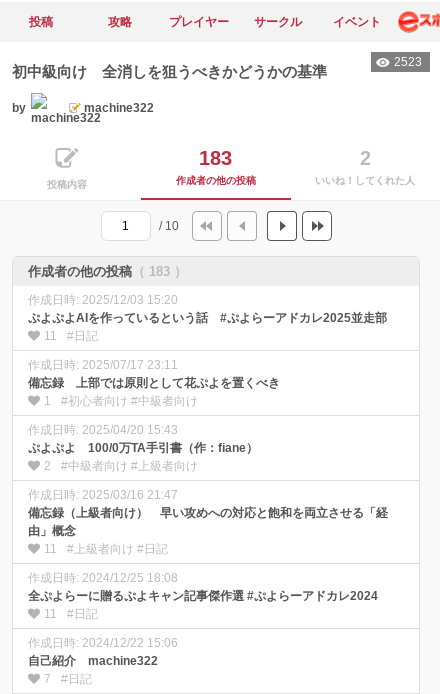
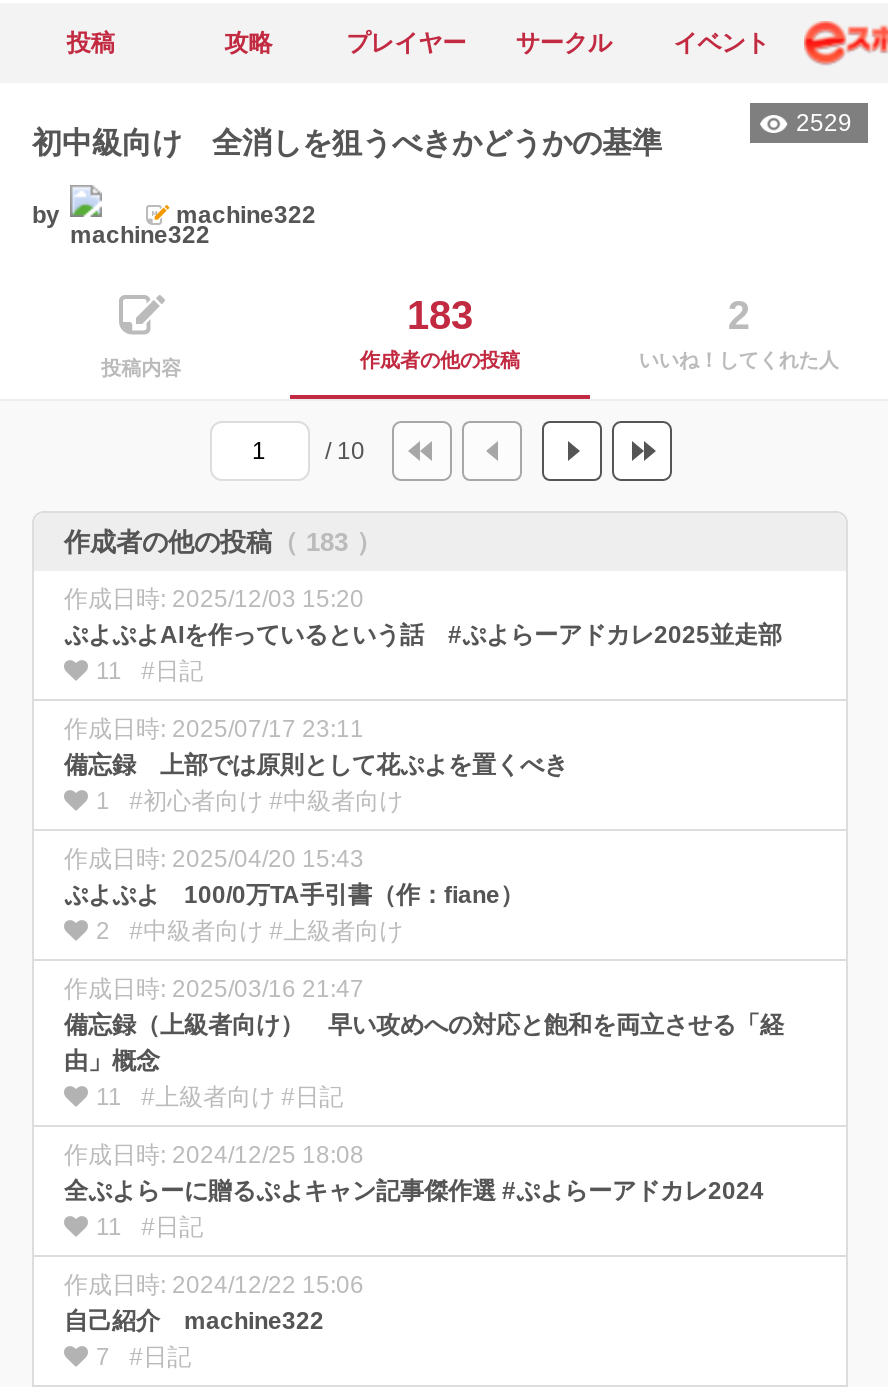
- 2523
+ 2529
